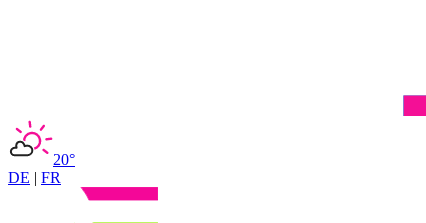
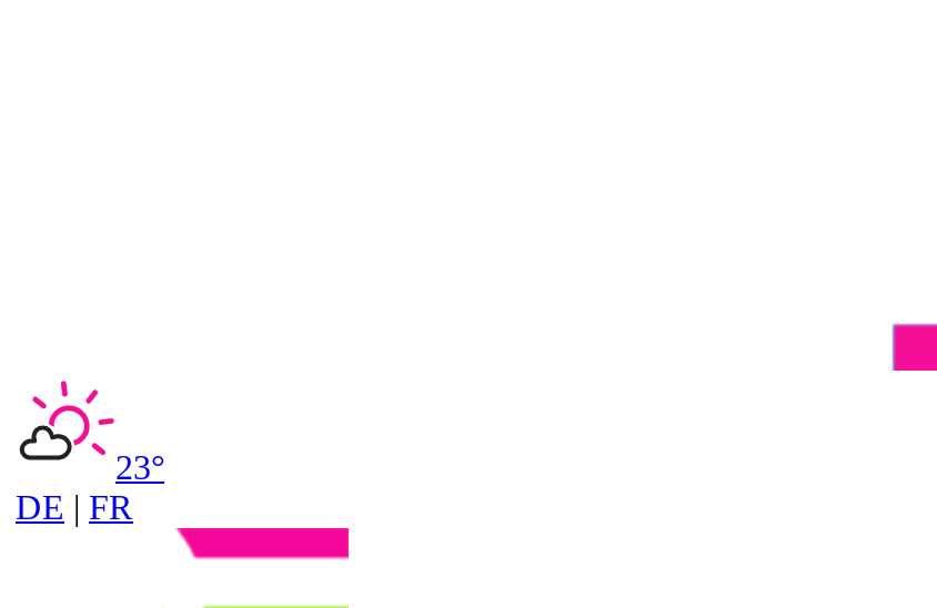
- 20°
+ 23°
